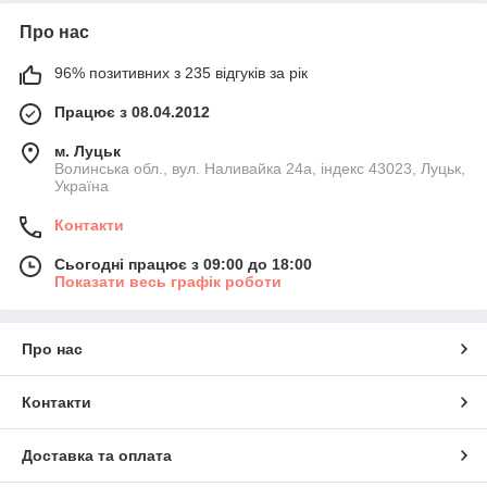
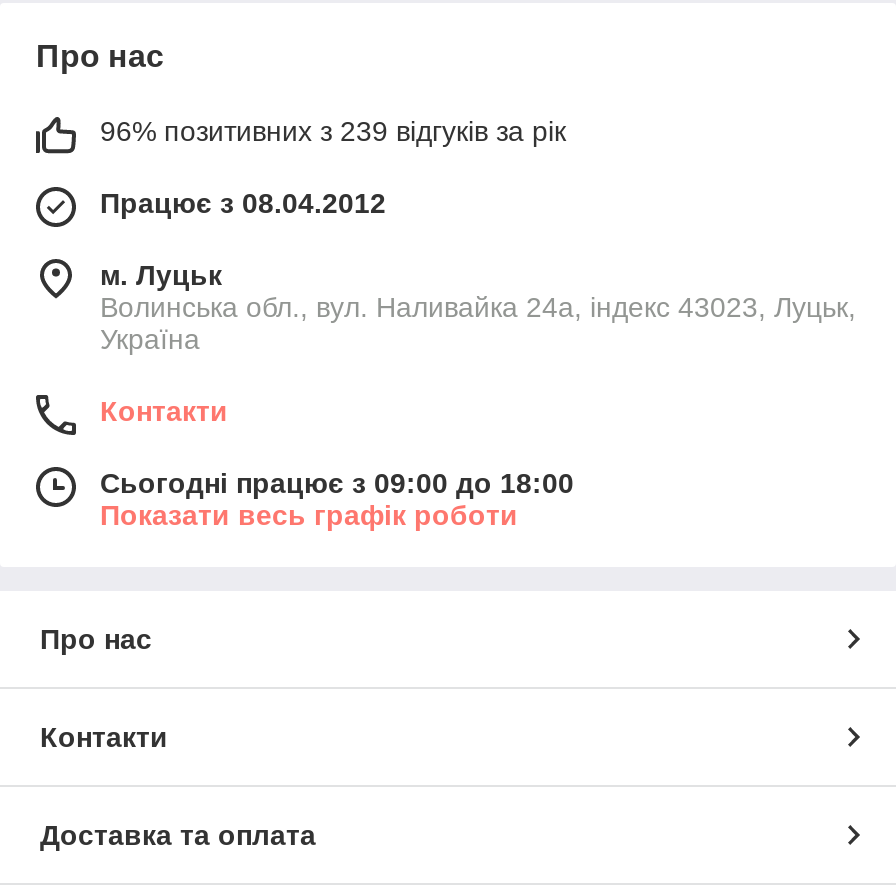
- 96% позитивних з 235 відгуків за рік
+ 96% позитивних з 239 відгуків за рік
